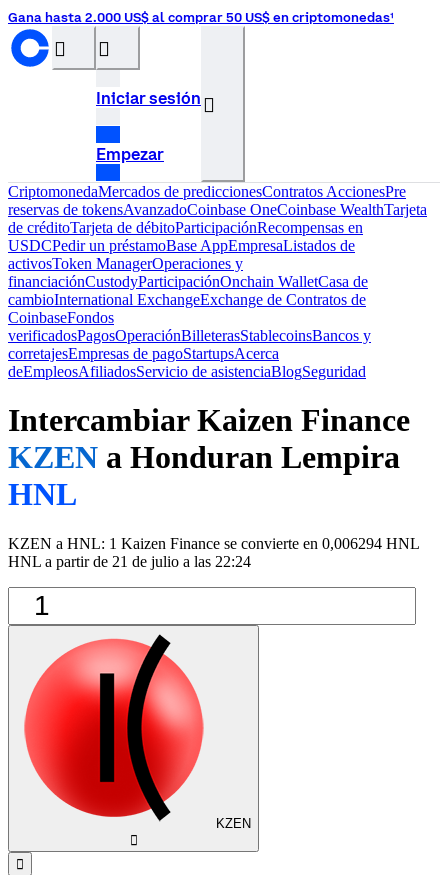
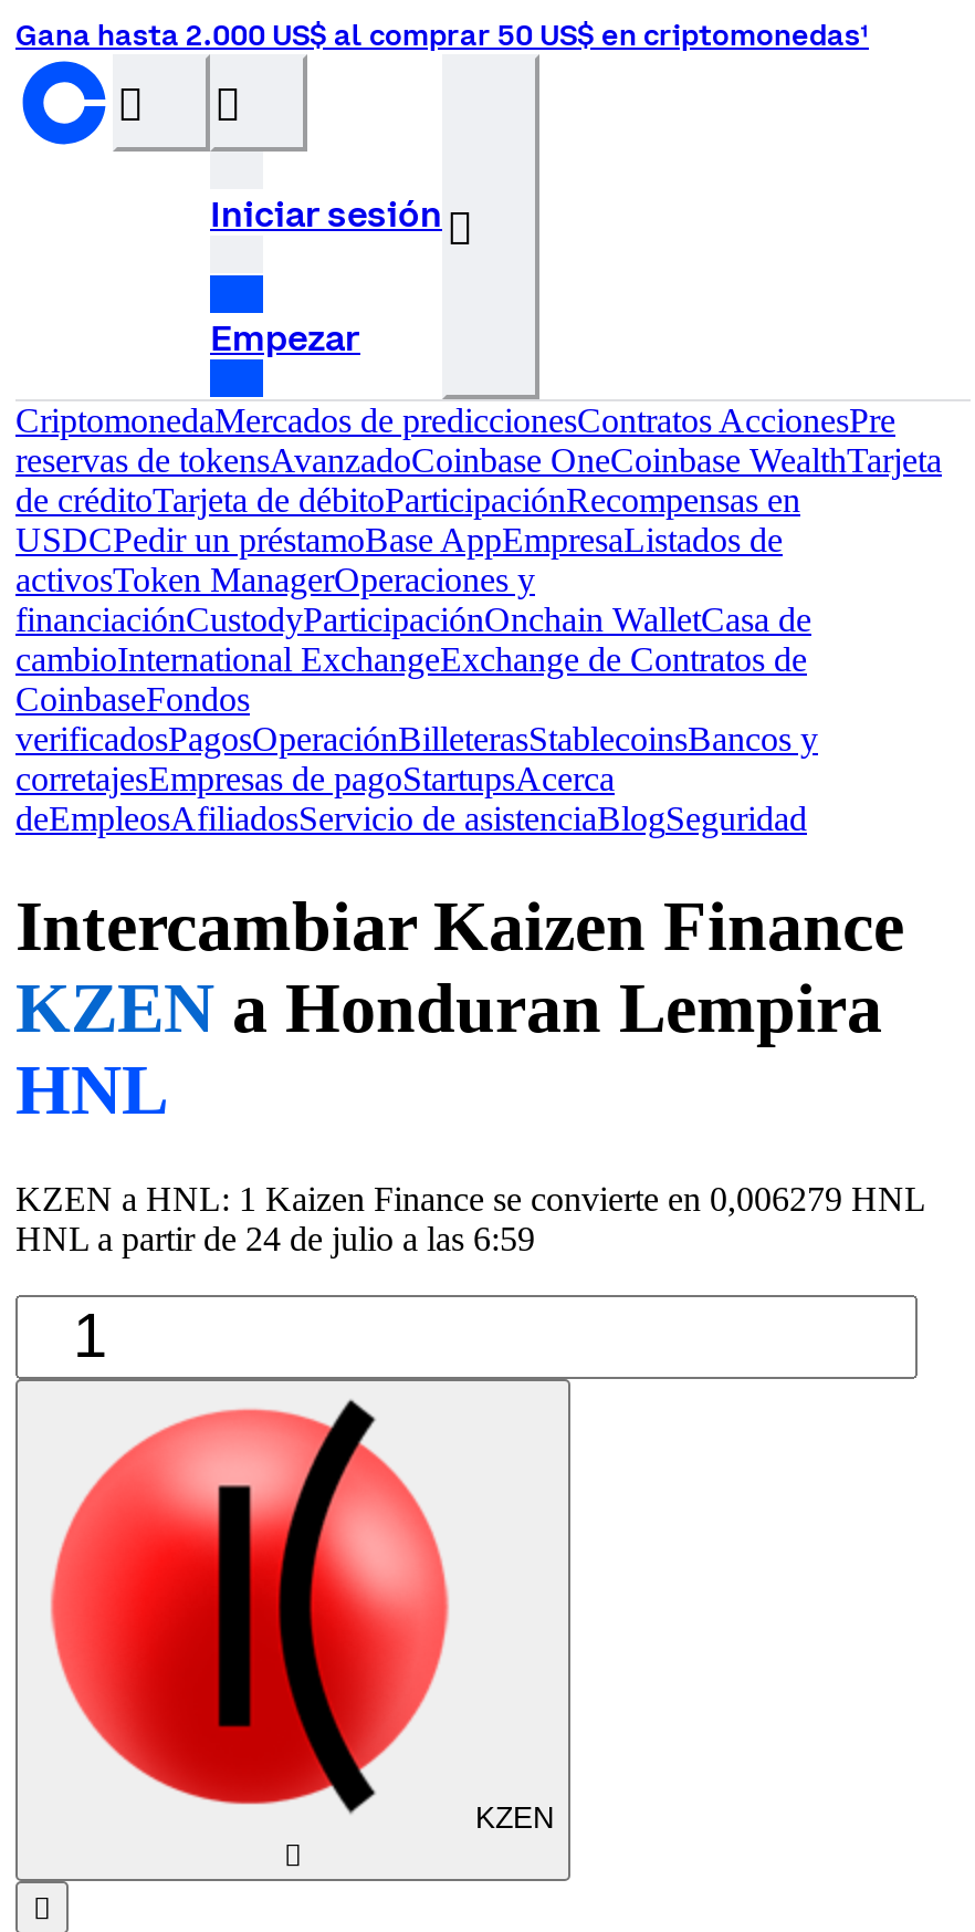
- KZEN a HNL: 1 Kaizen Finance se convierte en 0,006294 HNL
+ KZEN a HNL: 1 Kaizen Finance se convierte en 0,006279 HNL

- HNL a partir de 21 de julio a las 22:24
+ HNL a partir de 24 de julio a las 6:59
